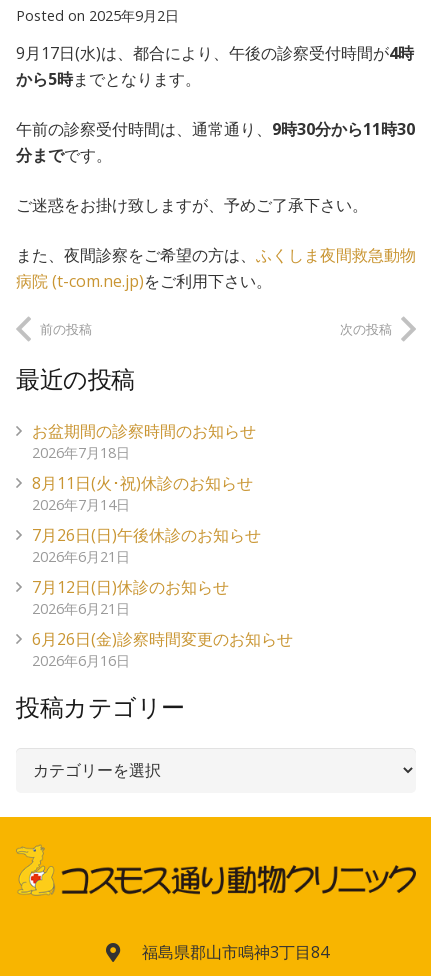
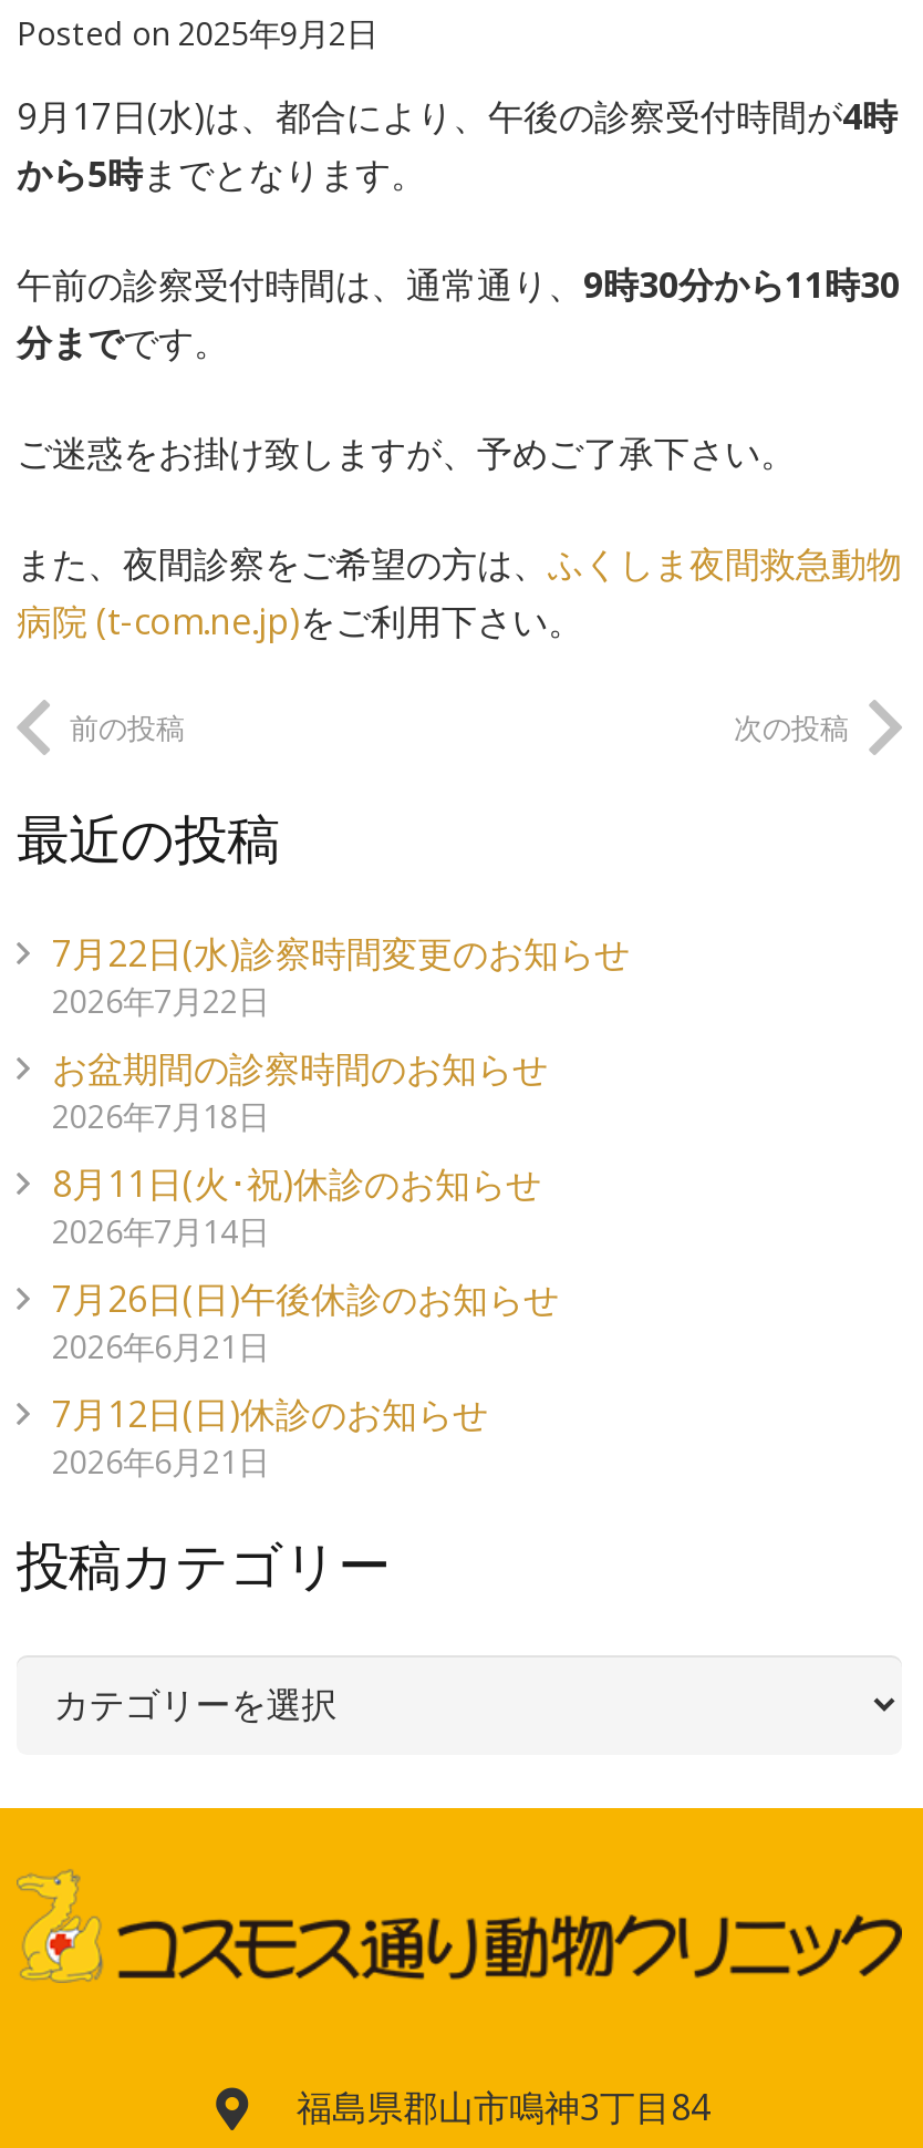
+ 7月22日(水)診察時間変更のお知らせ
+ 2026年7月22日

moved down: お盆期間の診察時間のお知らせ | 2026年7月18日 | 8月11日(火･祝)休診のお知らせ | 2026年7月14日 | 7月26日(日)午後休診のお知らせ | 2026年6月21日 | 7月12日(日)休診のお知らせ | 2026年6月21日

- 6月26日(金)診察時間変更のお知らせ
- 2026年6月16日
